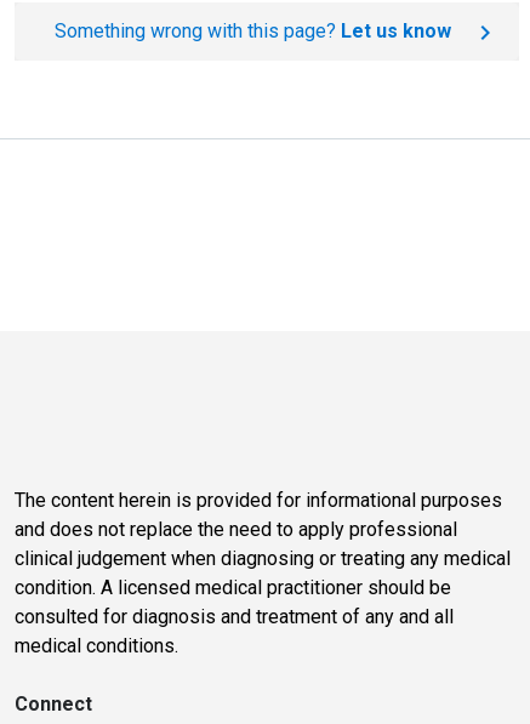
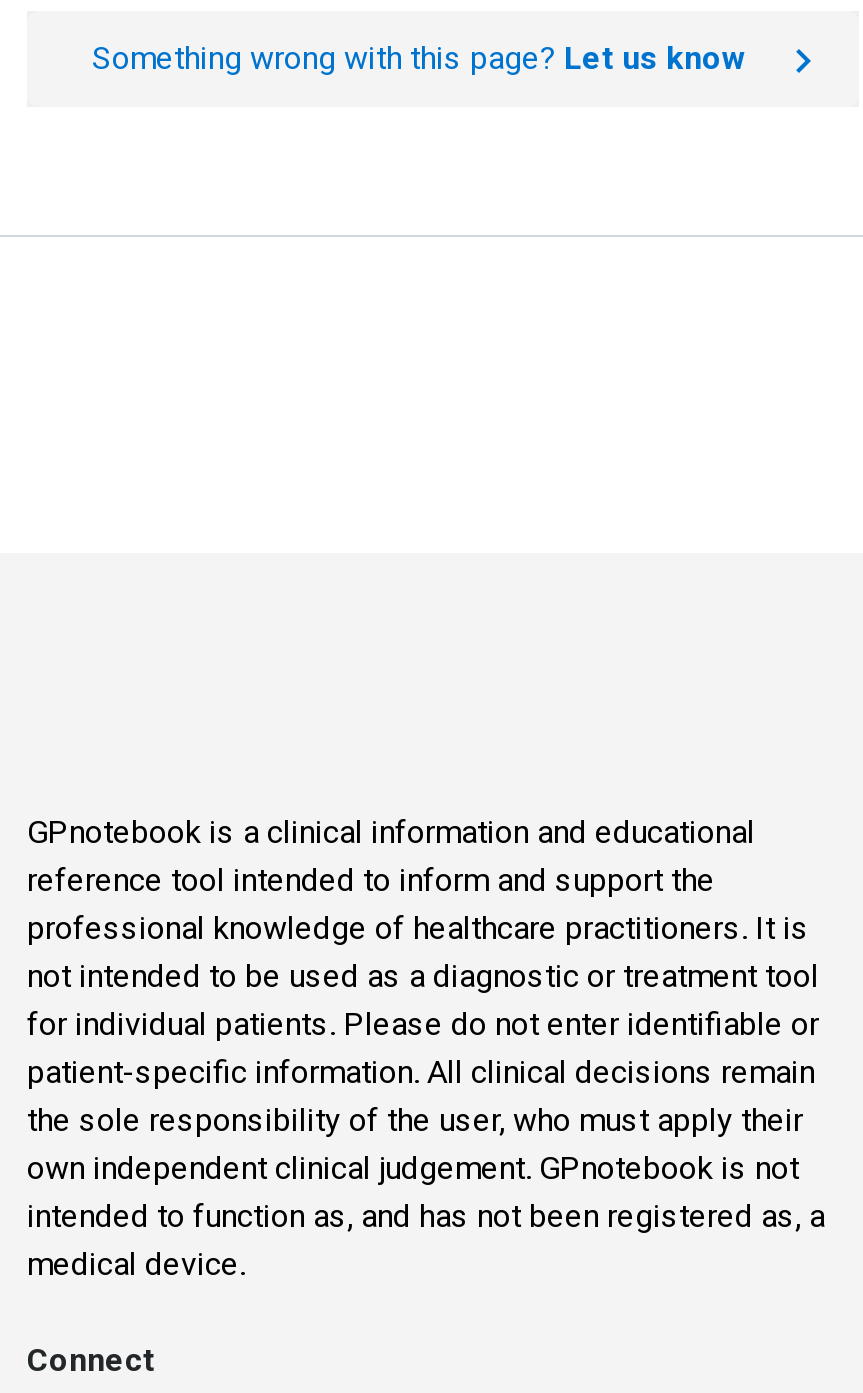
- The content herein is provided for informational purposes
- and does not replace the need to apply professional
- clinical judgement when diagnosing or treating any medical
- condition. A licensed medical practitioner should be
- consulted for diagnosis and treatment of any and all
- medical conditions.
+ GPnotebook is a clinical information and educational
+ reference tool intended to inform and support the
+ professional knowledge of healthcare practitioners. It is
+ not intended to be used as a diagnostic or treatment tool
+ for individual patients. Please do not enter identifiable or
+ patient-specific information. All clinical decisions remain
+ the sole responsibility of the user, who must apply their
+ own independent clinical judgement. GPnotebook is not
+ intended to function as, and has not been registered as, a
+ medical device.
